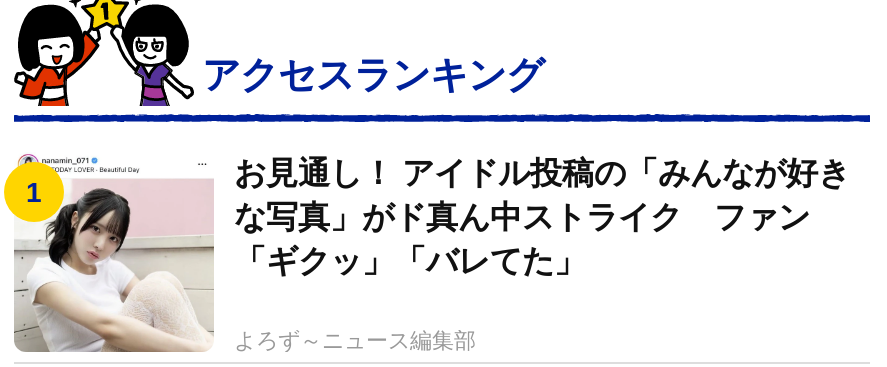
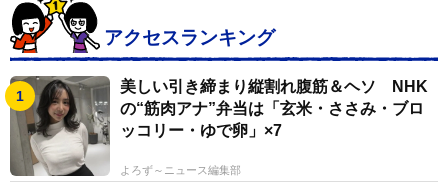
- [image]
- お見通し！ アイドル投稿の「みんなが好き
- な写真」がド真ん中ストライク ファン
- 「ギクッ」「バレてた」
+ [image]
+ 美しい引き締まり縦割れ腹筋＆ヘソ NHK
+ の“筋肉アナ”弁当は「玄米・ささみ・ブロ
+ ッコリー・ゆで卵」×7
